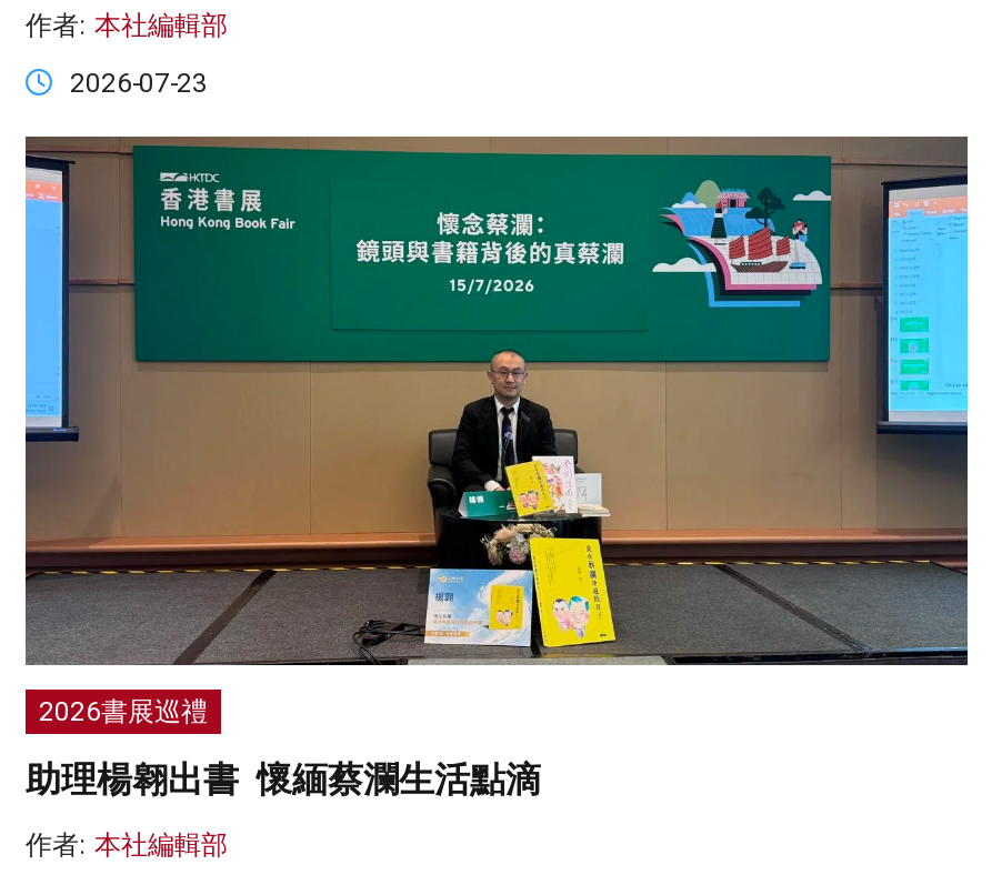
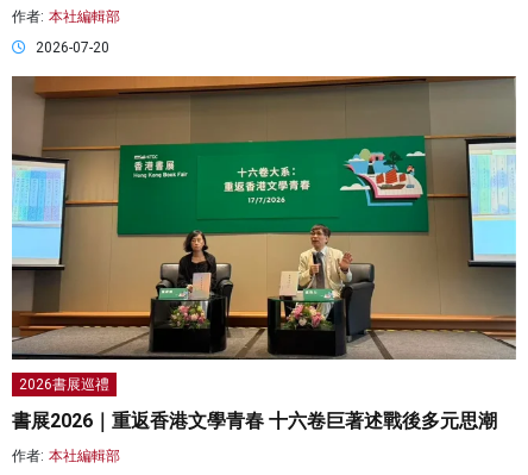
- 2026-07-23
+ 2026-07-20

- [image]
+ [image]

- 助理楊翱出書 懷緬蔡瀾生活點滴
+ 書展2026｜重返香港文學青春 十六卷巨著述戰後多元思潮
